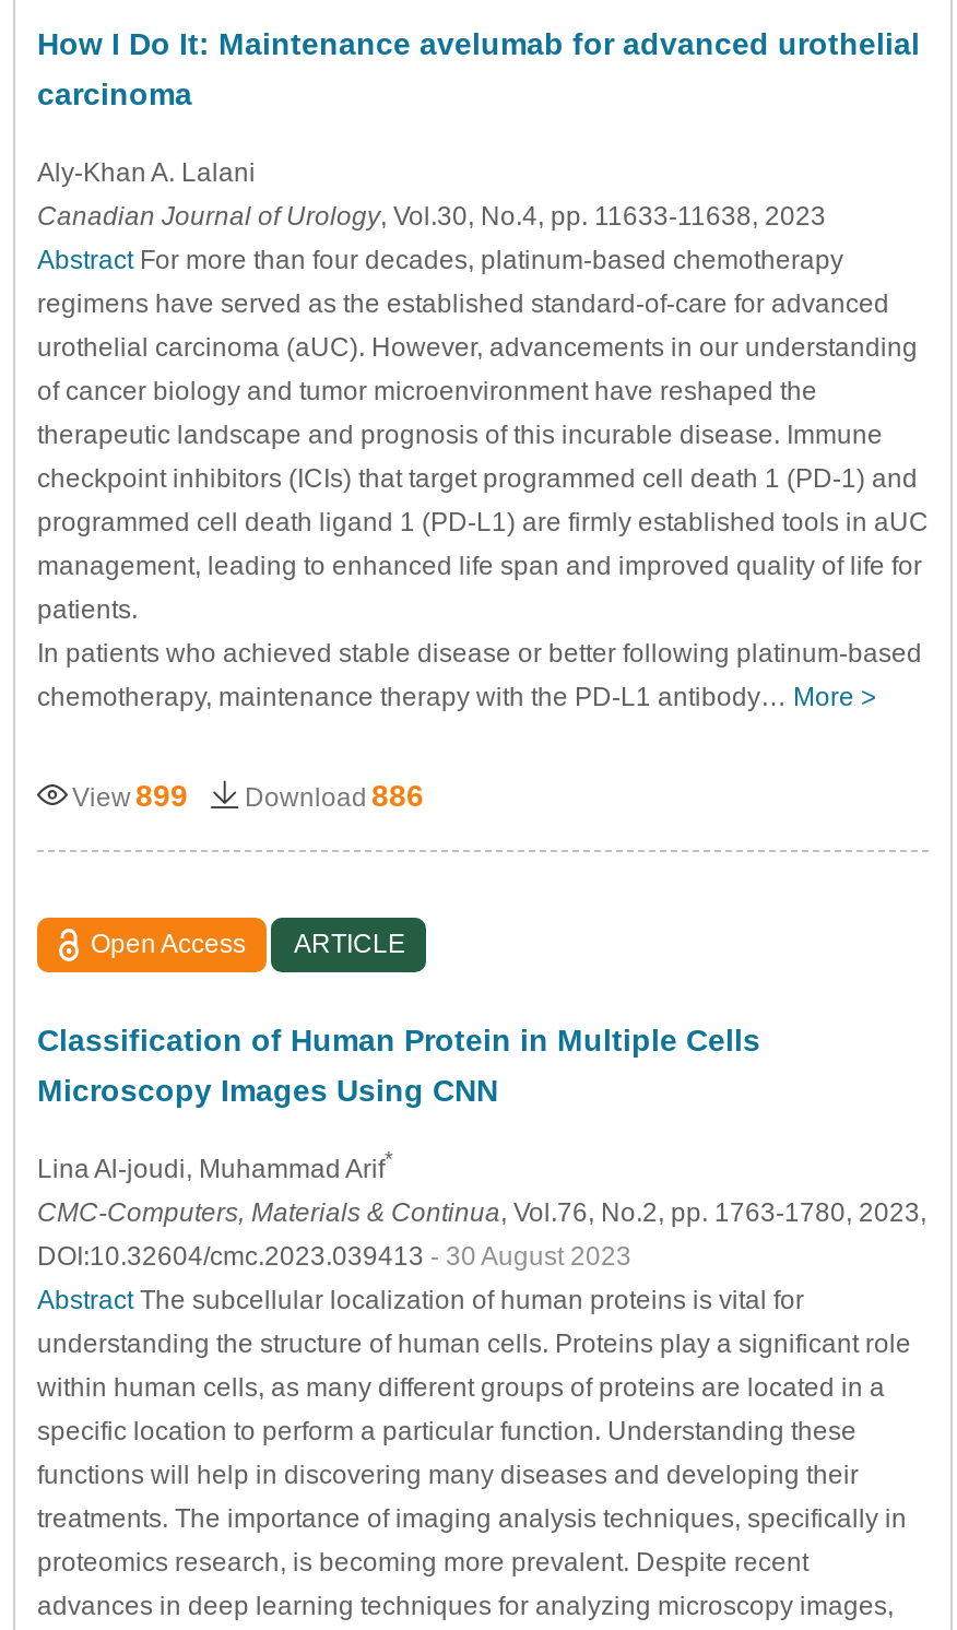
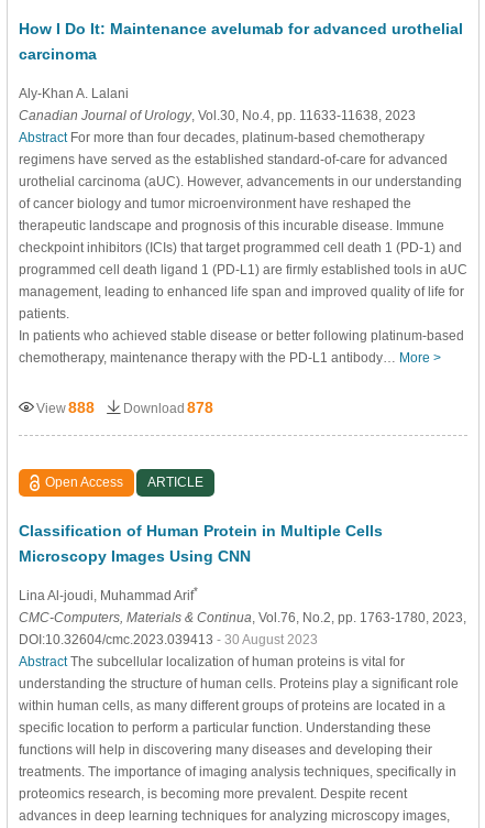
- View 899
+ View 888

- Download 886
+ Download 878
